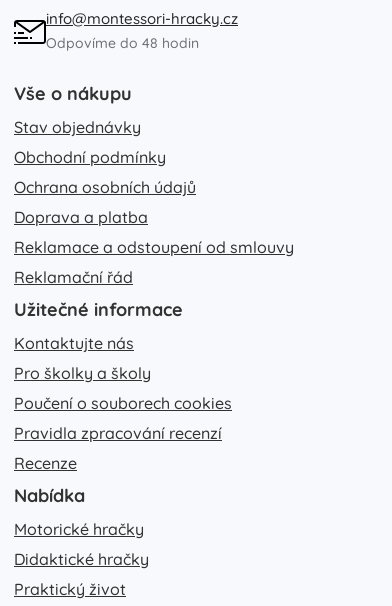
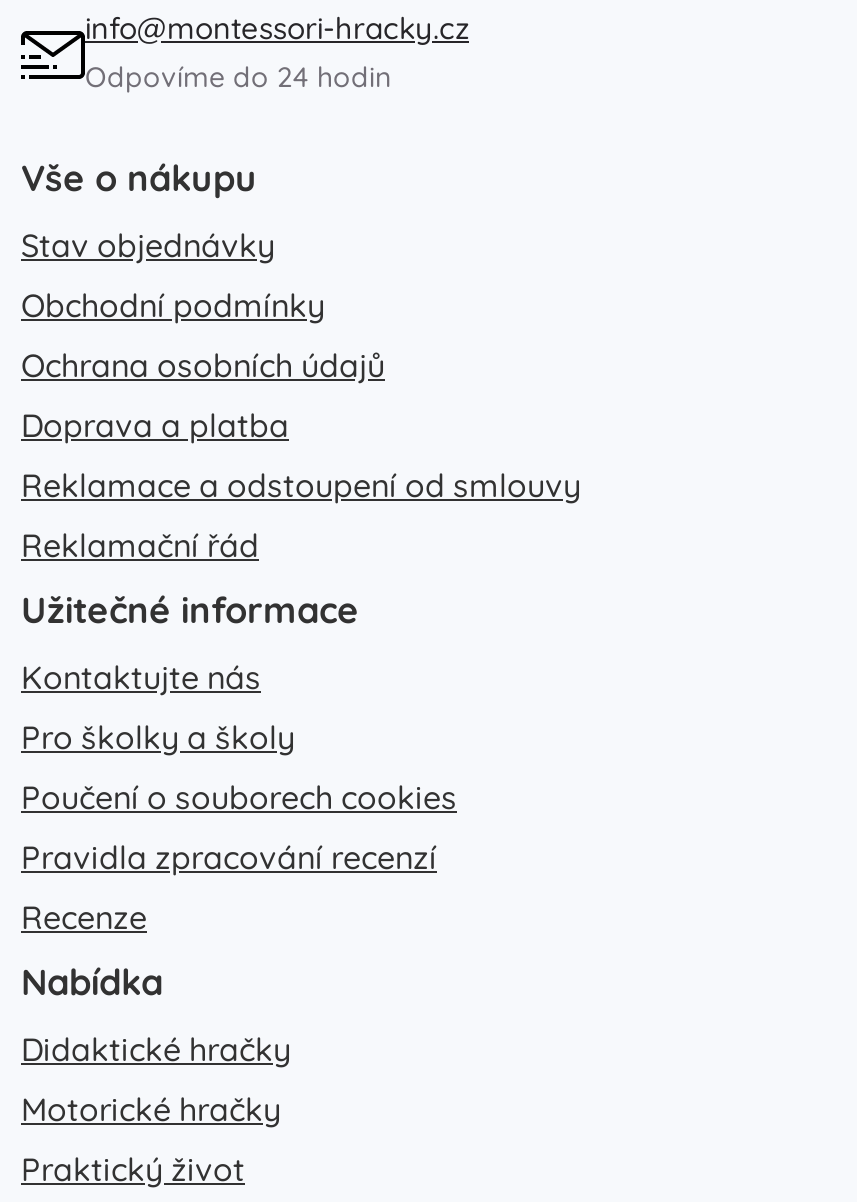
- Odpovíme do 48 hodin
+ Odpovíme do 24 hodin

moved down: Motorické hračky

moved up: Didaktické hračky
